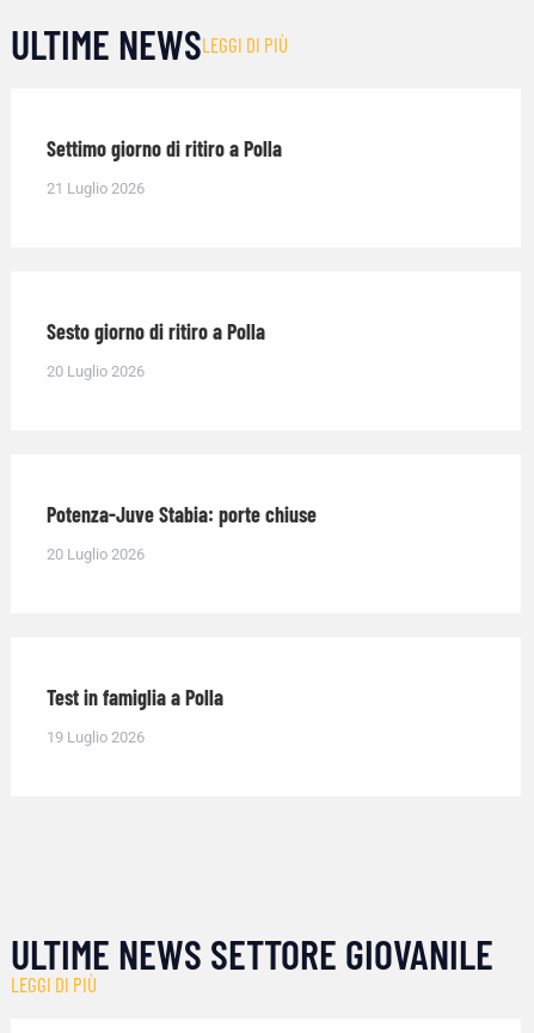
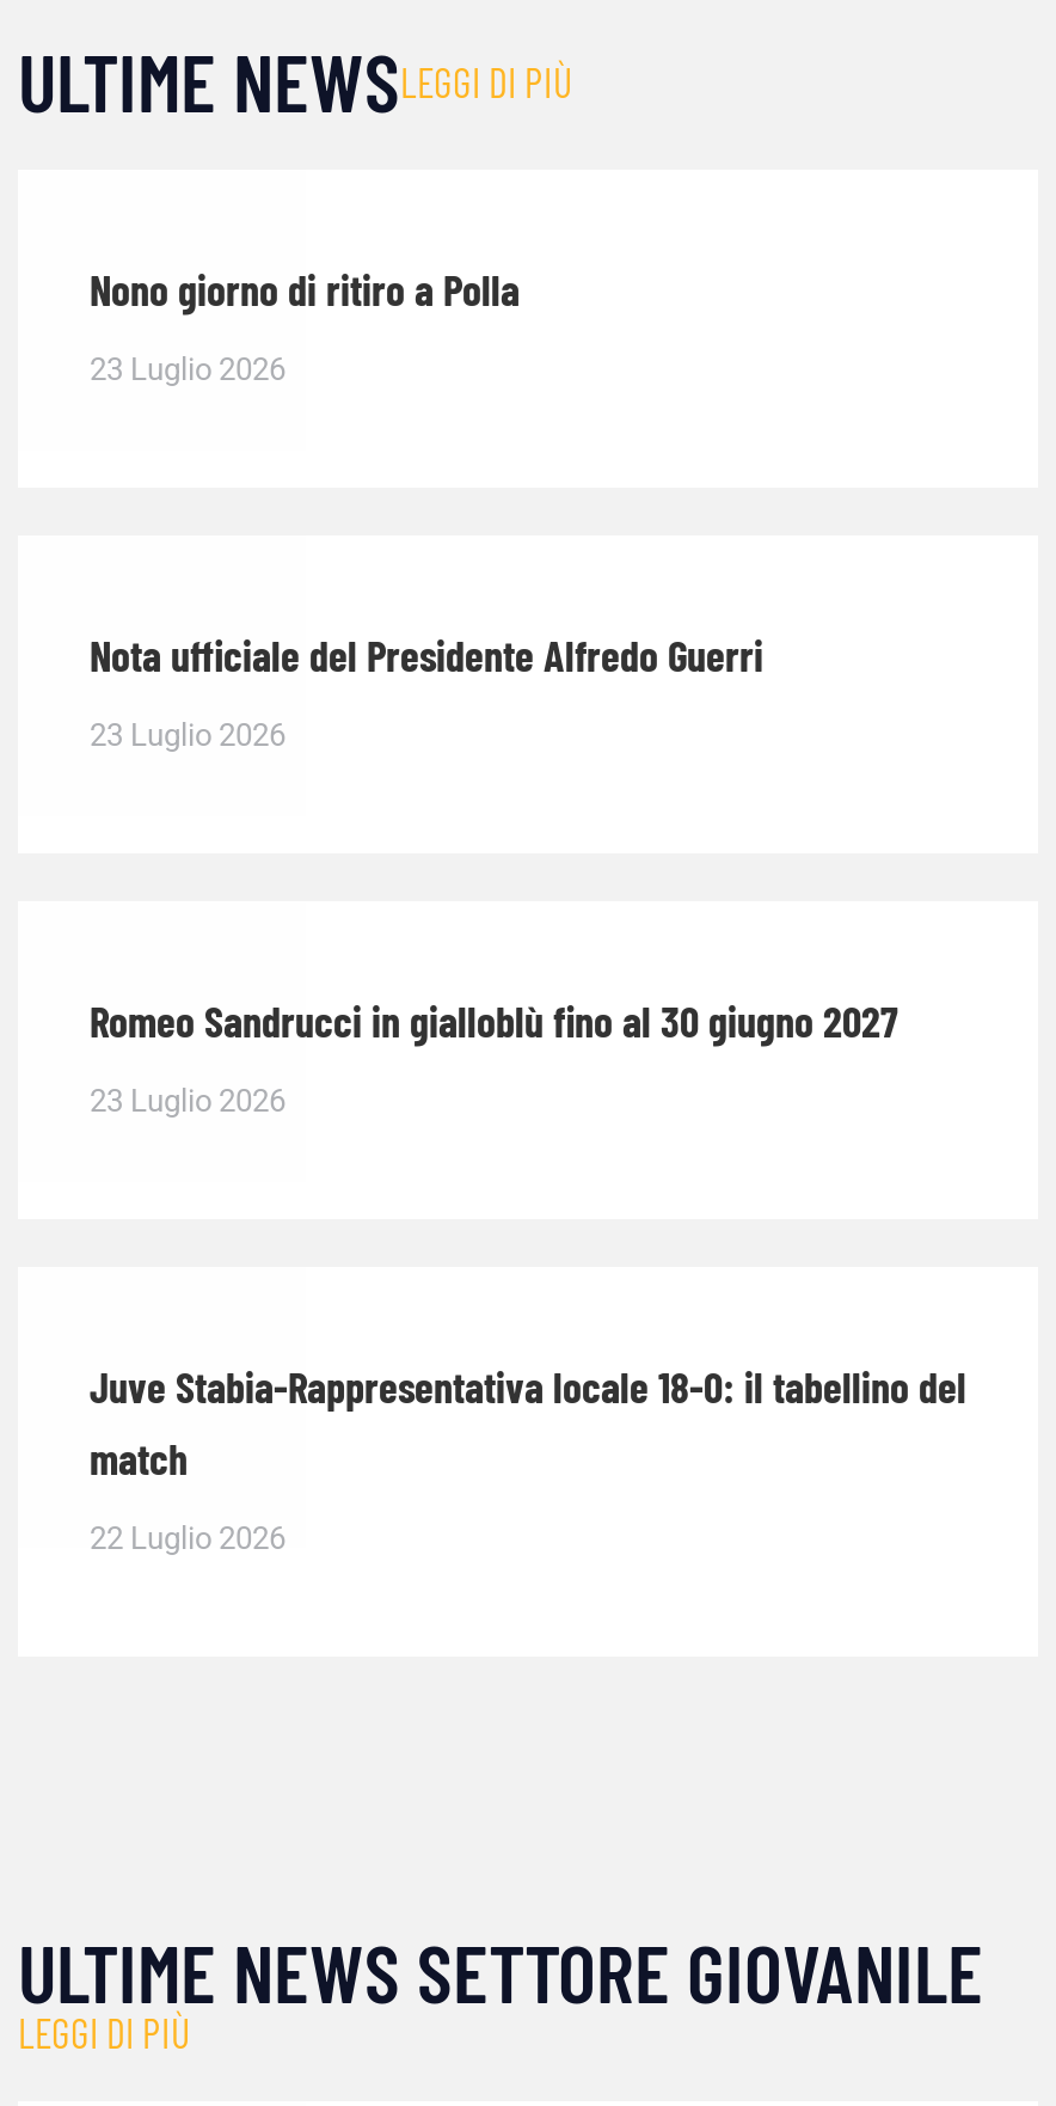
- Settimo giorno di ritiro a Polla
+ Nono giorno di ritiro a Polla

- 21 Luglio 2026
+ 23 Luglio 2026

- Sesto giorno di ritiro a Polla
+ Nota ufficiale del Presidente Alfredo Guerri

- 20 Luglio 2026
+ 23 Luglio 2026

- Potenza-Juve Stabia: porte chiuse
+ Romeo Sandrucci in gialloblù fino al 30 giugno 2027

- 20 Luglio 2026
+ 23 Luglio 2026

- Test in famiglia a Polla
+ Juve Stabia-Rappresentativa locale 18-0: il tabellino del
+ match

- 19 Luglio 2026
+ 22 Luglio 2026
